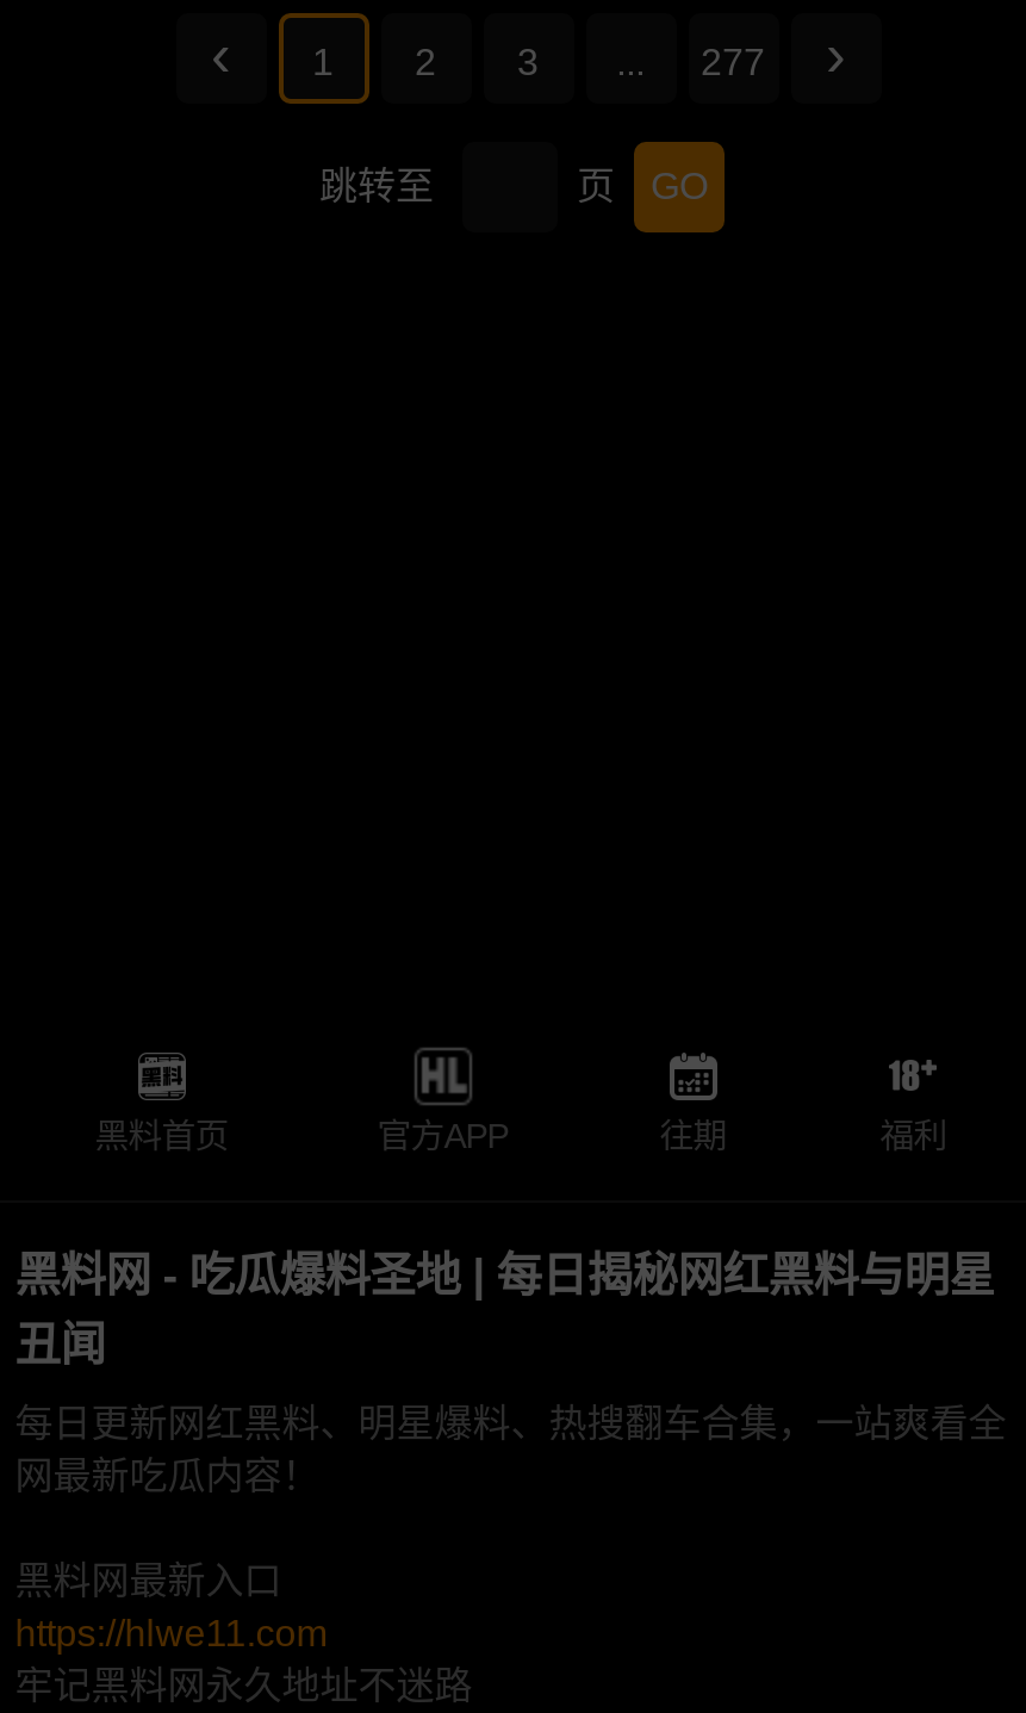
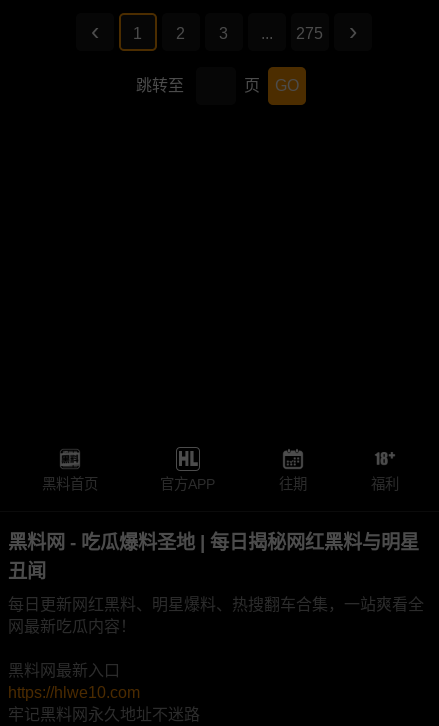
- 277
+ 275

- https://hlwe11.com
+ https://hlwe10.com
